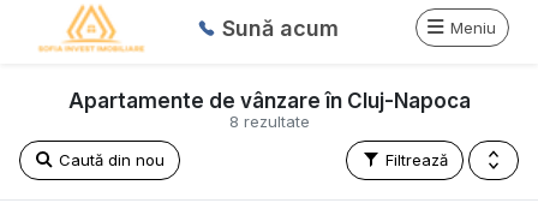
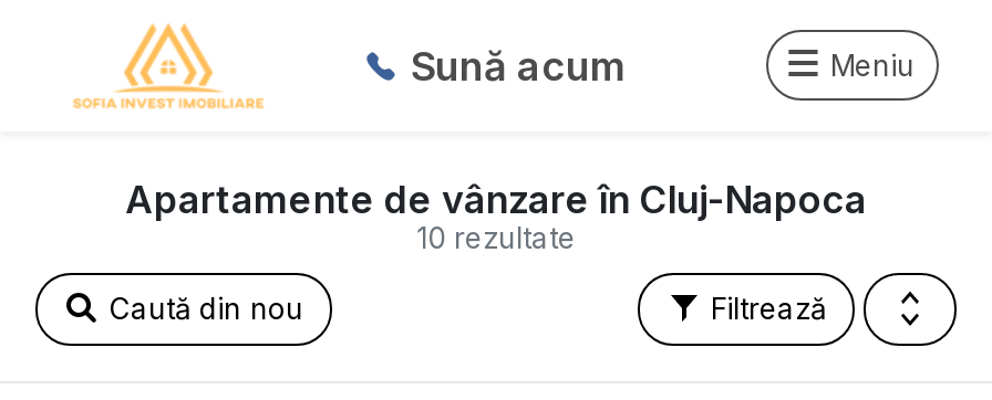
- 8 rezultate
+ 10 rezultate
